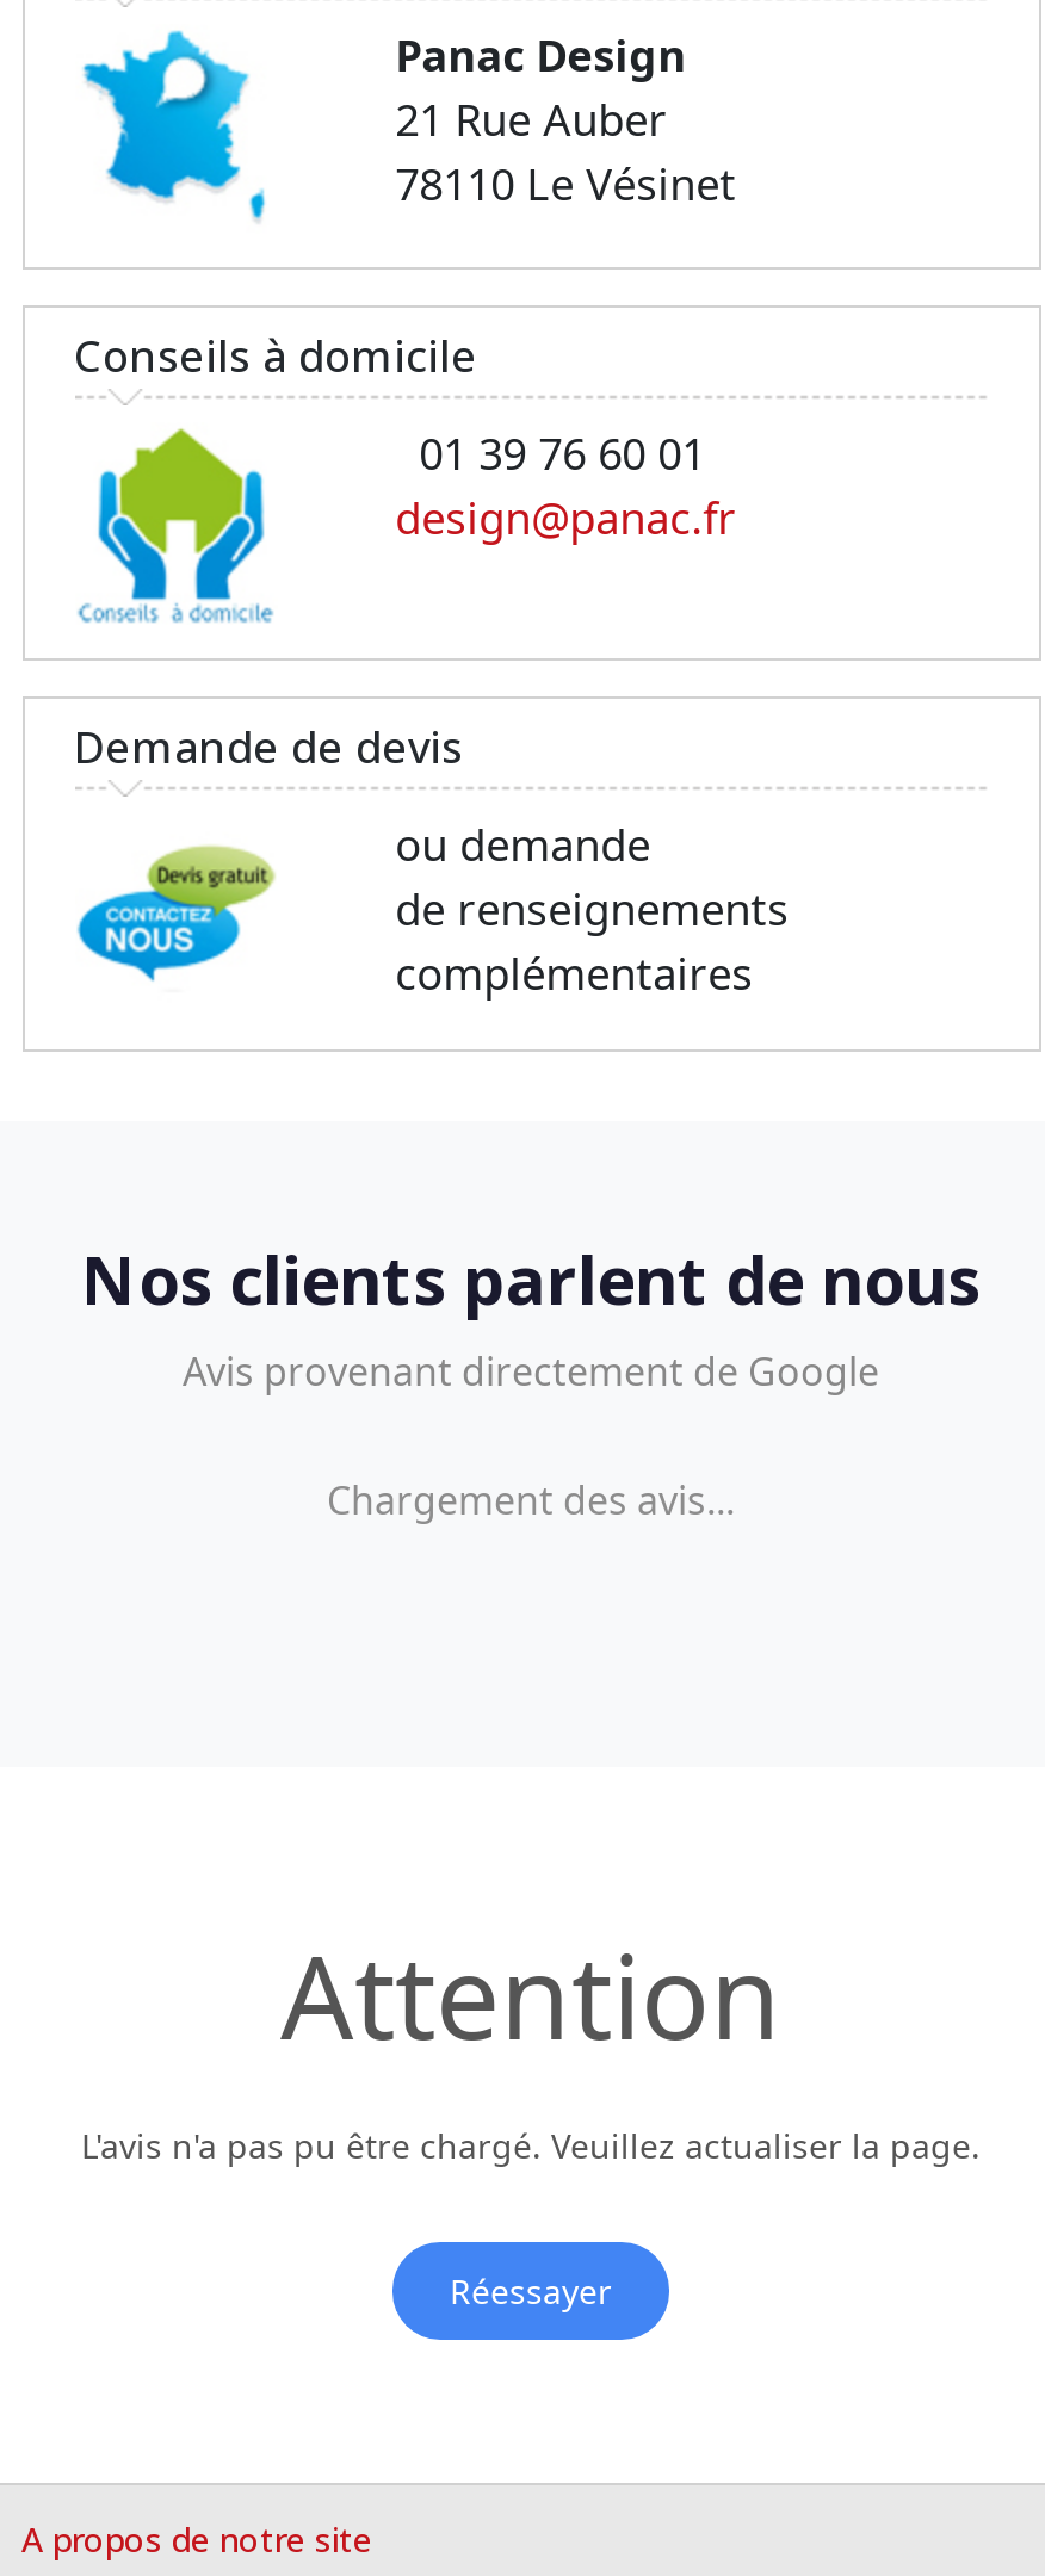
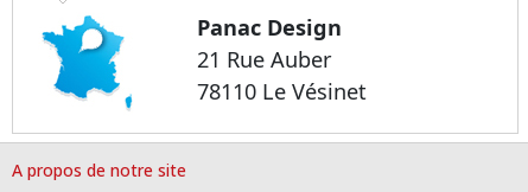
- [image]
- Conseils à domicile
- 01 39 76 60 01
- design@panac.fr

- [image]
- Demande de devis
- ou demande
- de renseignements
- complémentaires

- Nos clients parlent de nous
- Avis provenant directement de Google
- Chargement des avis...

- Attention
- L'avis n'a pas pu être chargé. Veuillez actualiser la page.
- Réessayer
